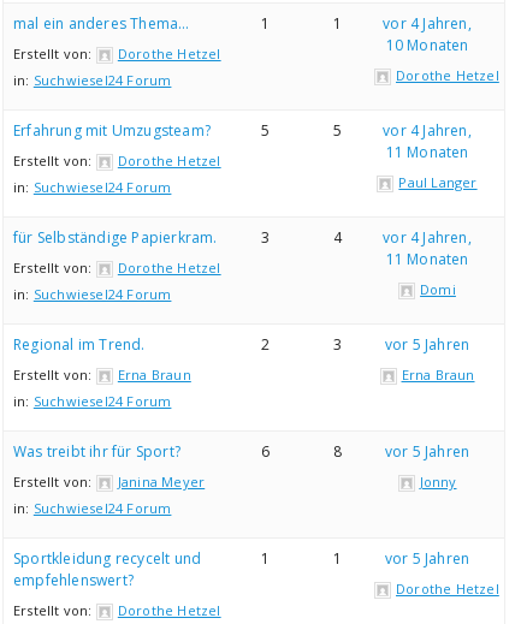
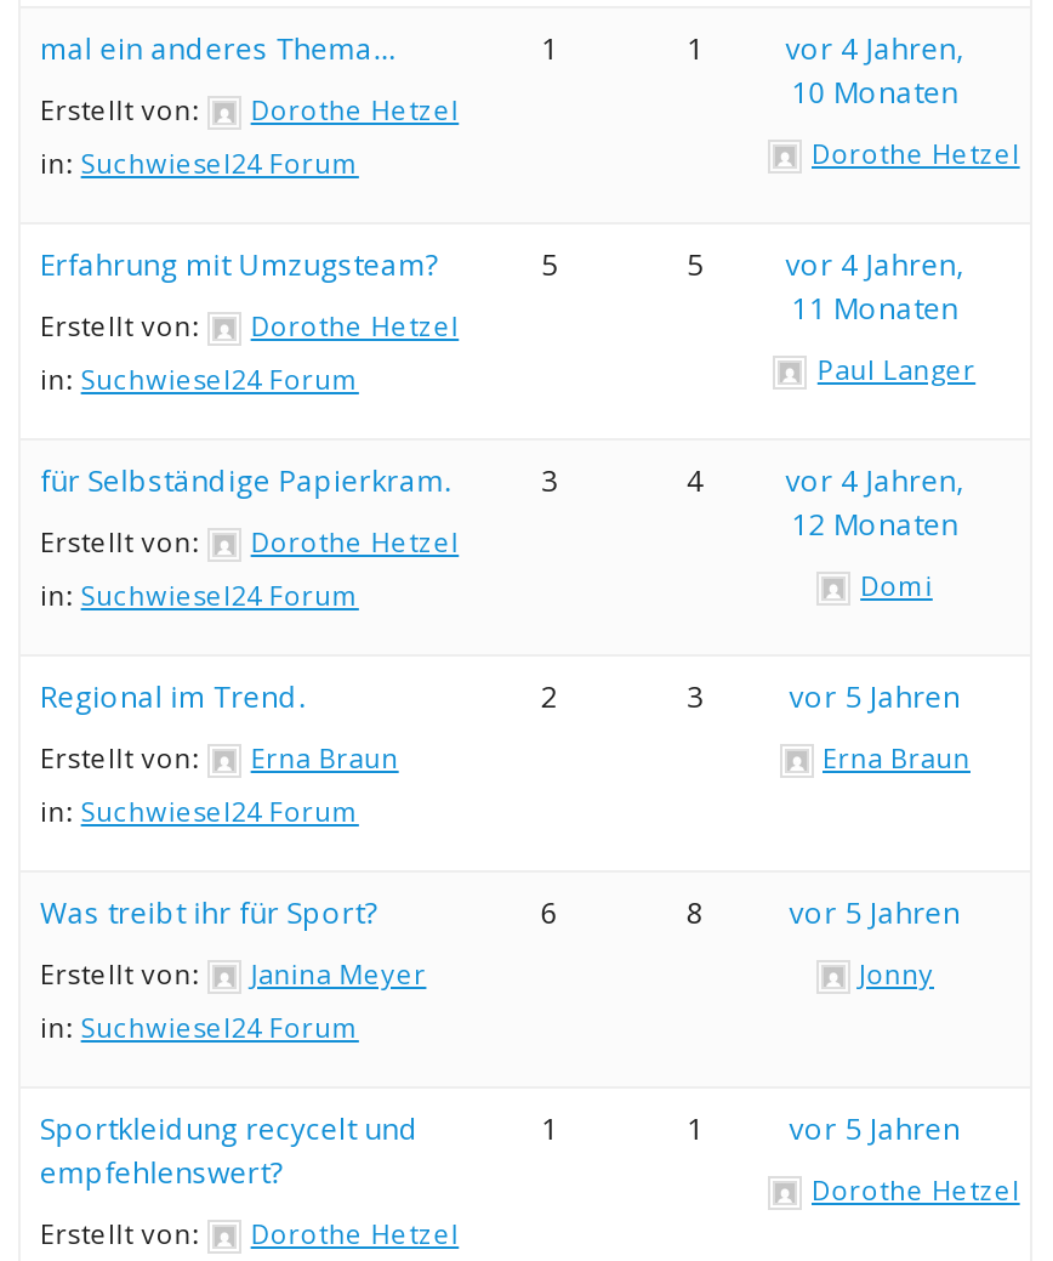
- 11 Monaten
+ 12 Monaten
